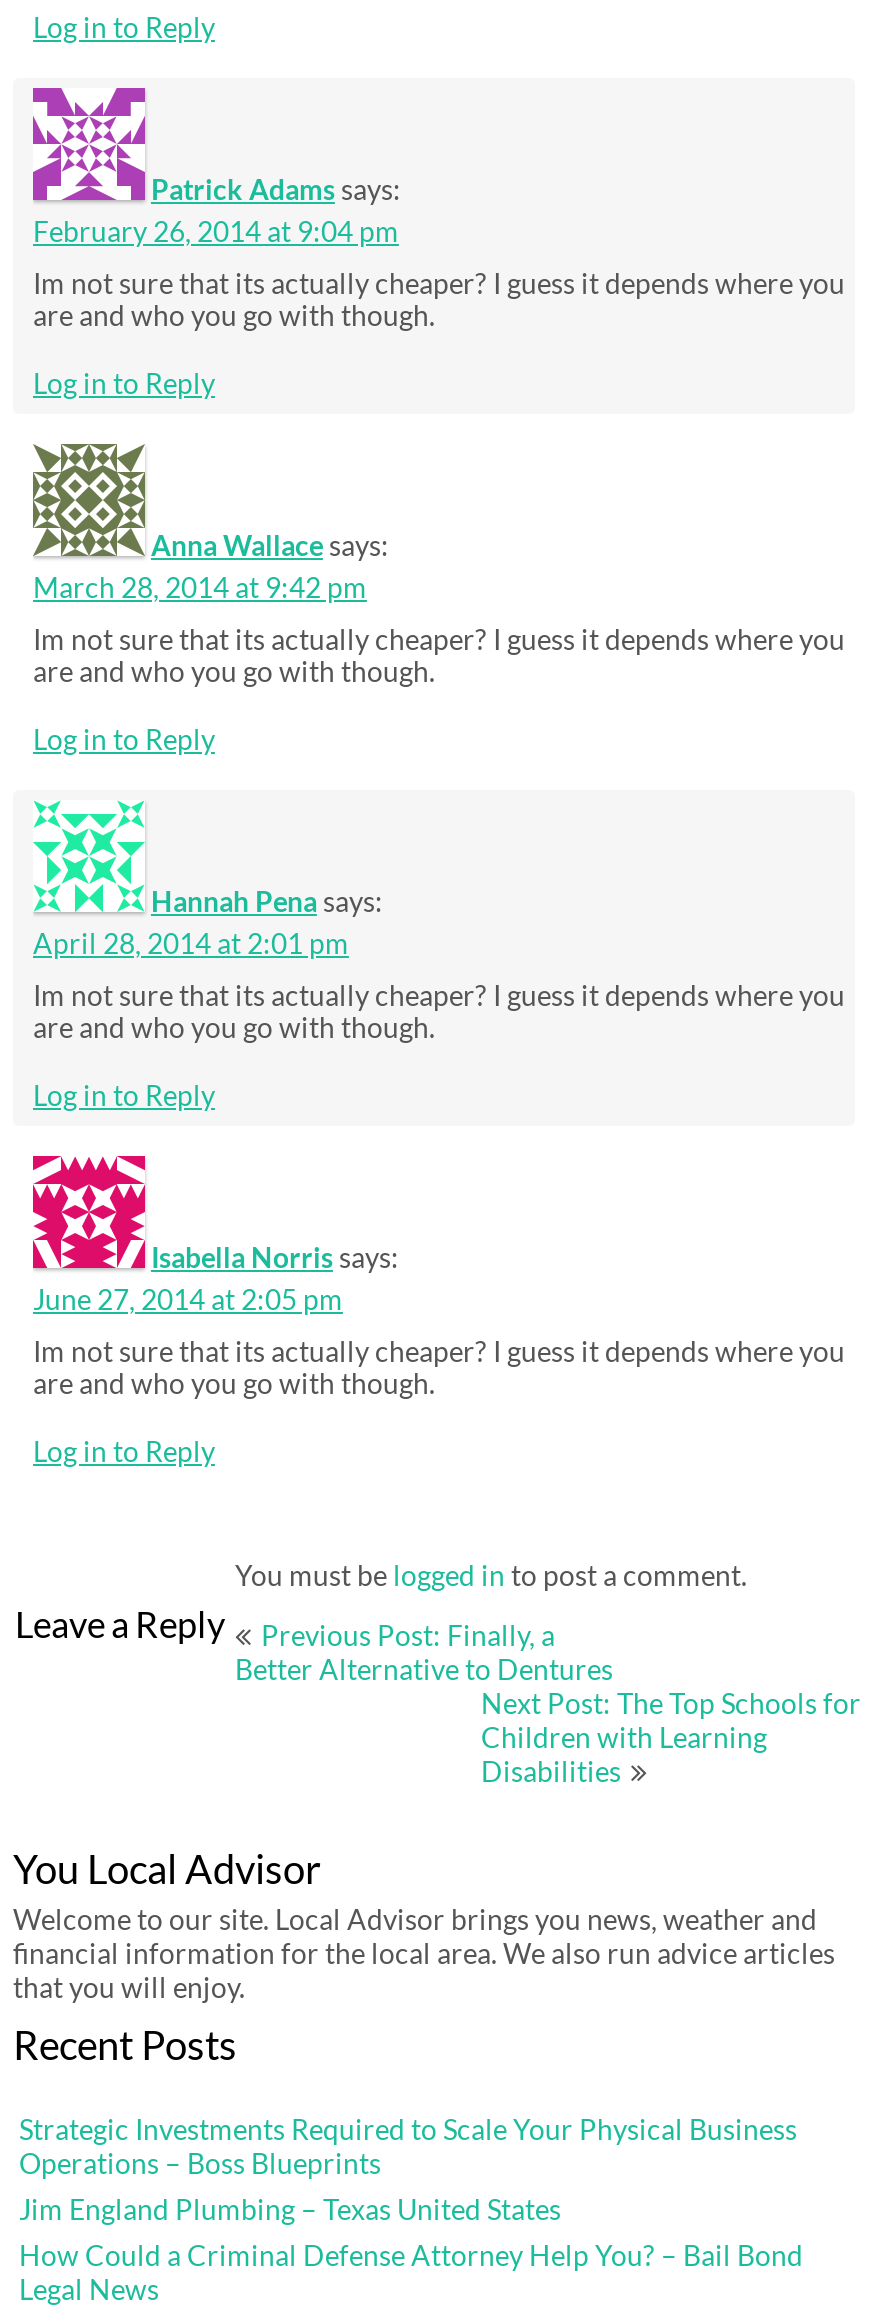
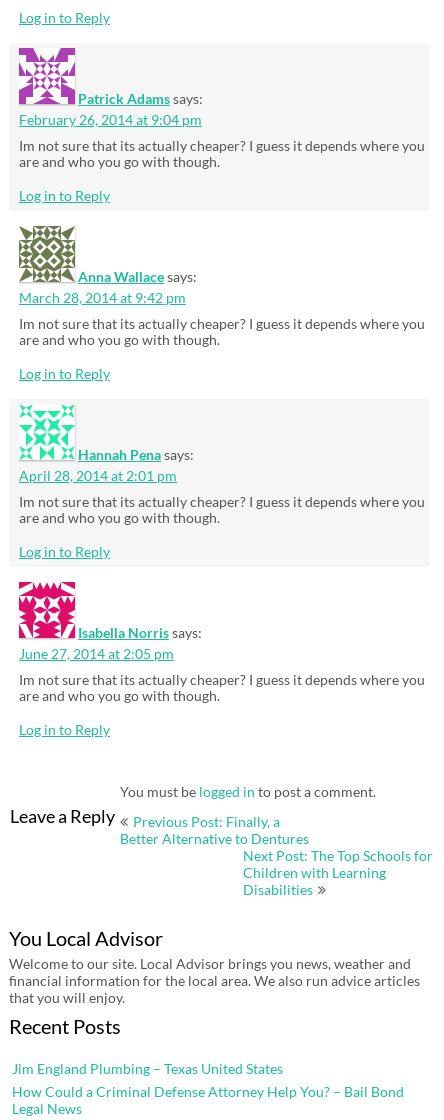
- Strategic Investments Required to Scale Your Physical Business
- Operations – Boss Blueprints
